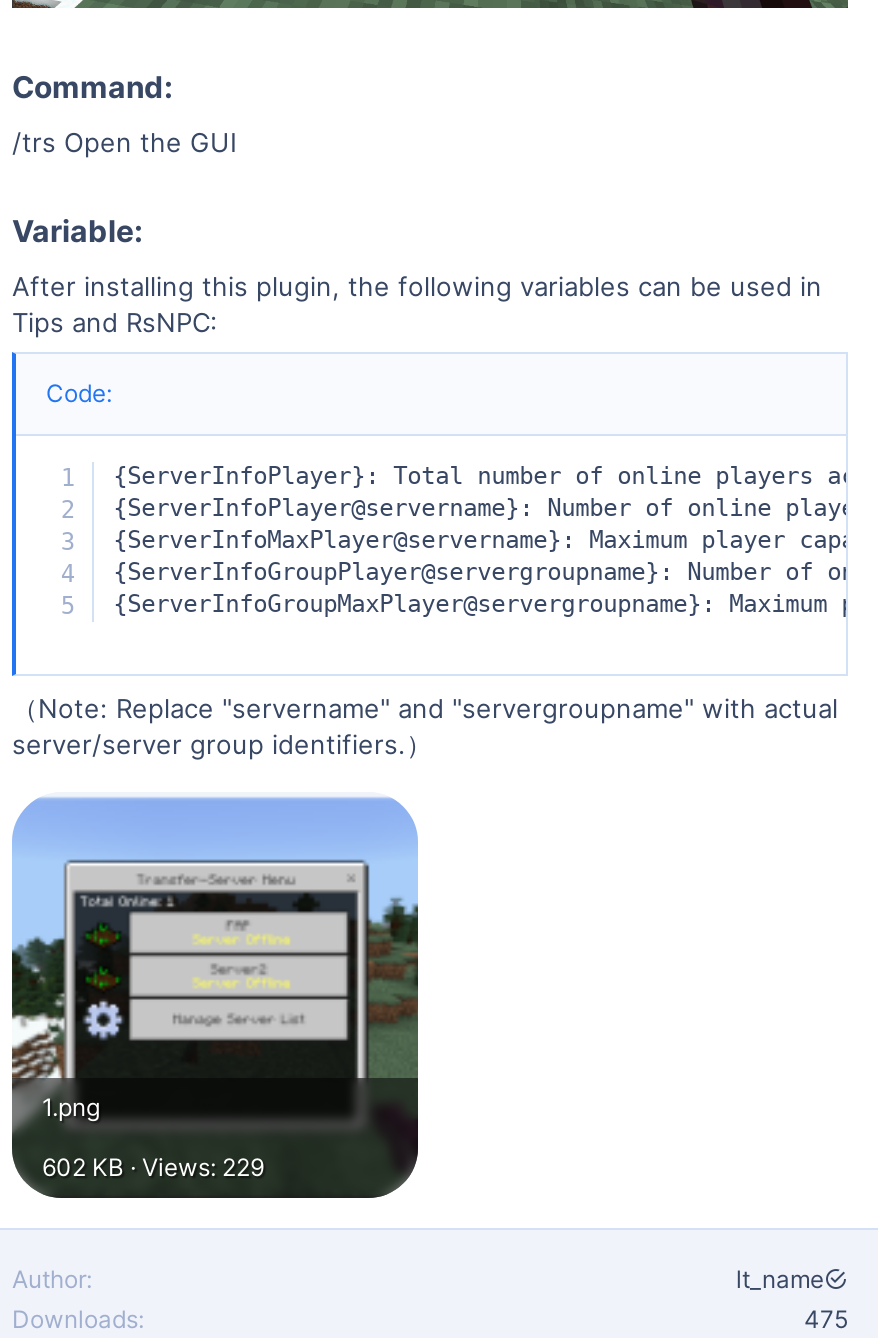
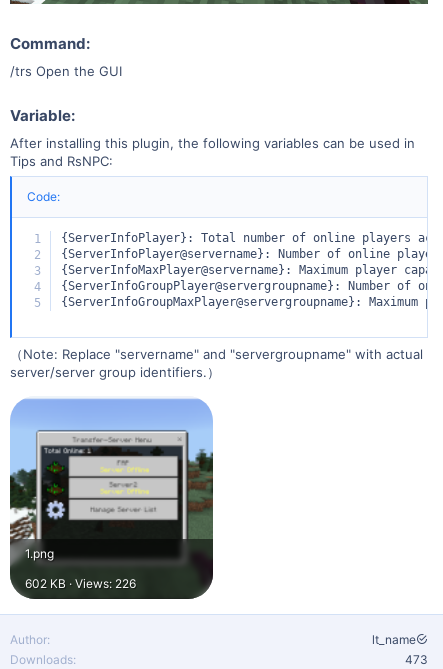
- 602 KB · Views: 229
+ 602 KB · Views: 226

- 475
+ 473
